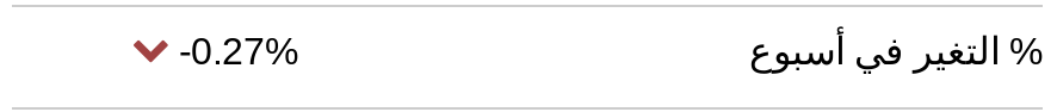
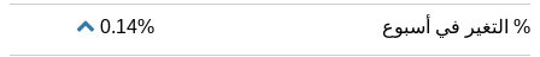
- -0.27%
+ 0.14%
